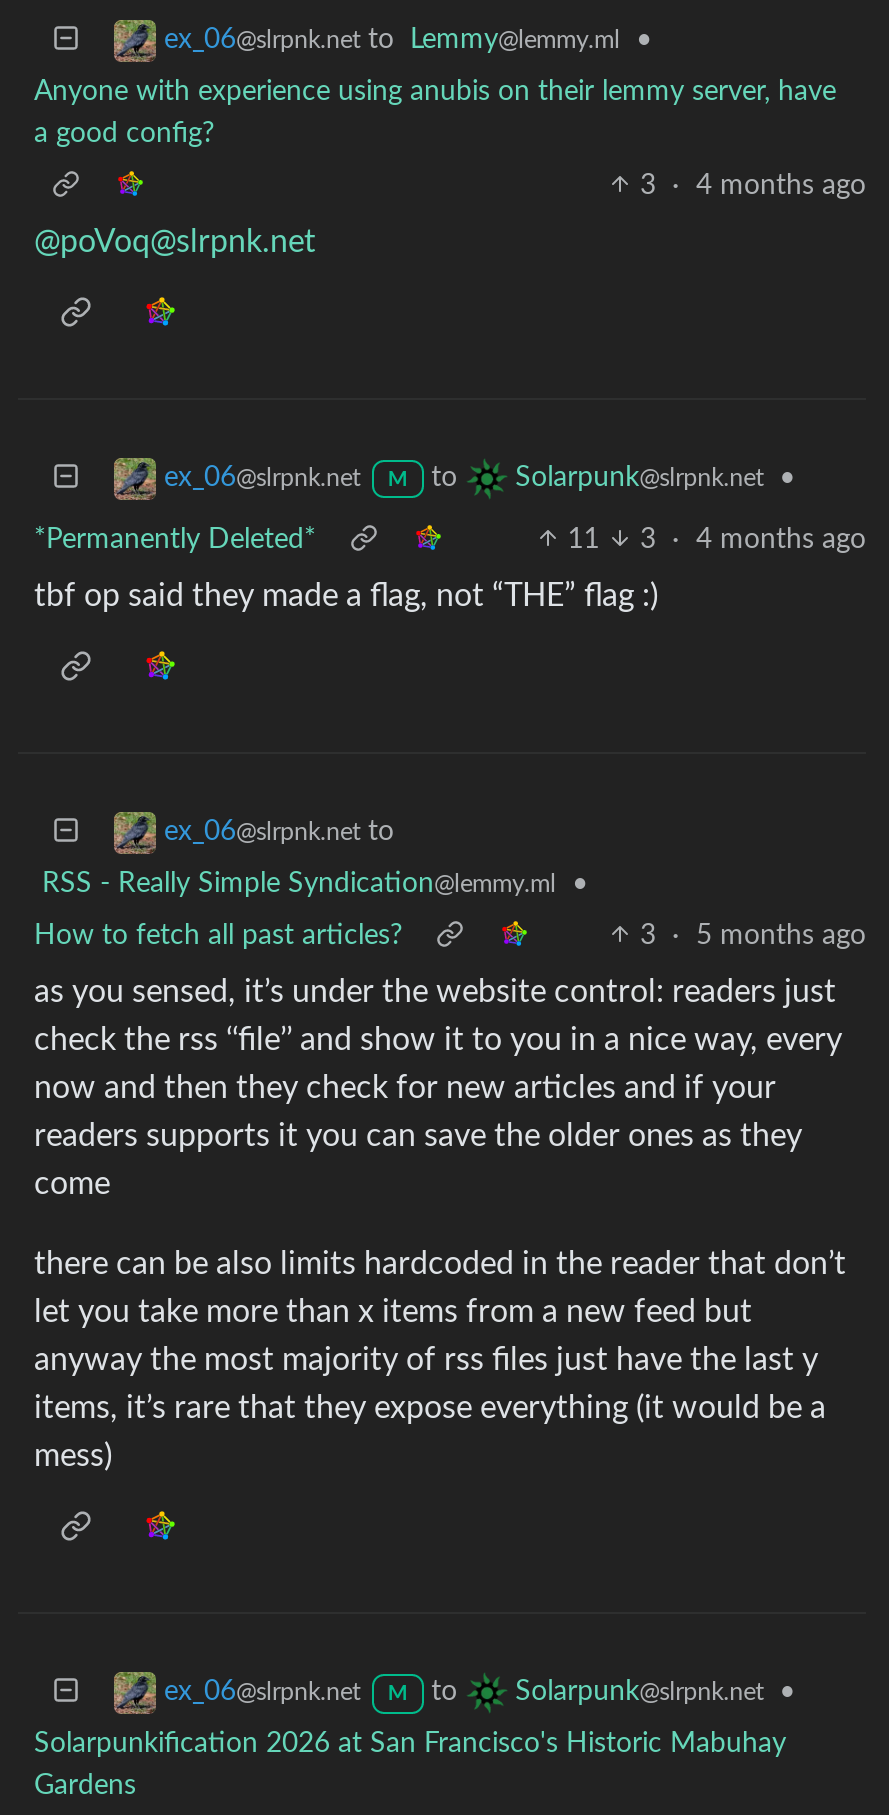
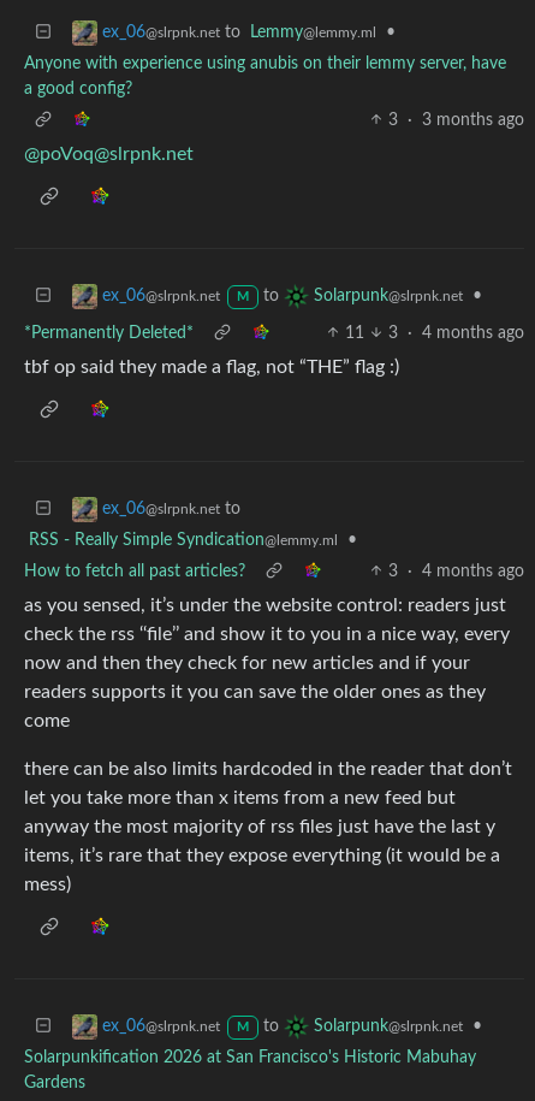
- 3 · 4 months ago
+ 3 · 3 months ago

- 3 · 5 months ago
+ 3 · 4 months ago
